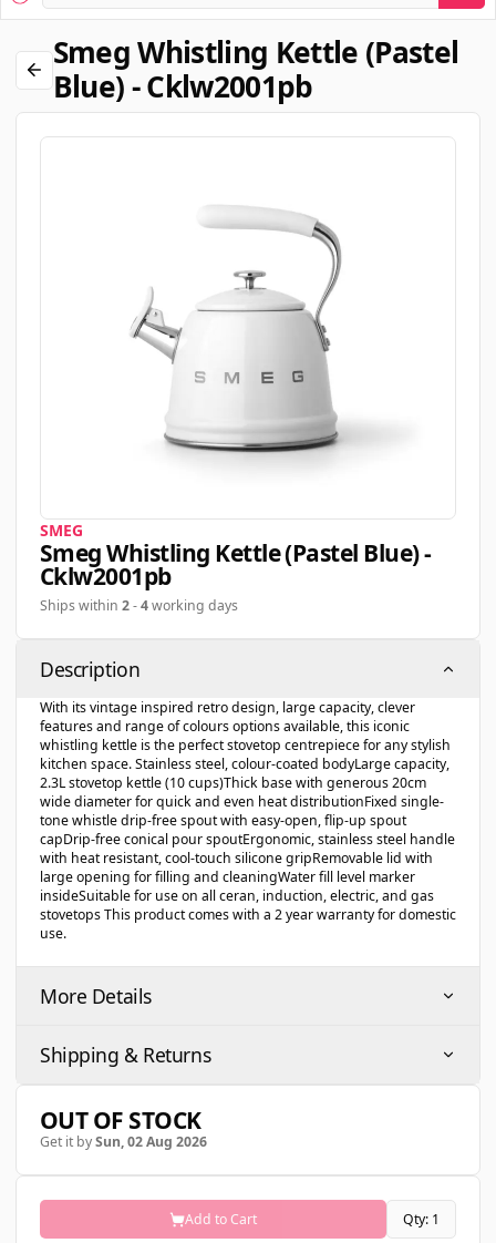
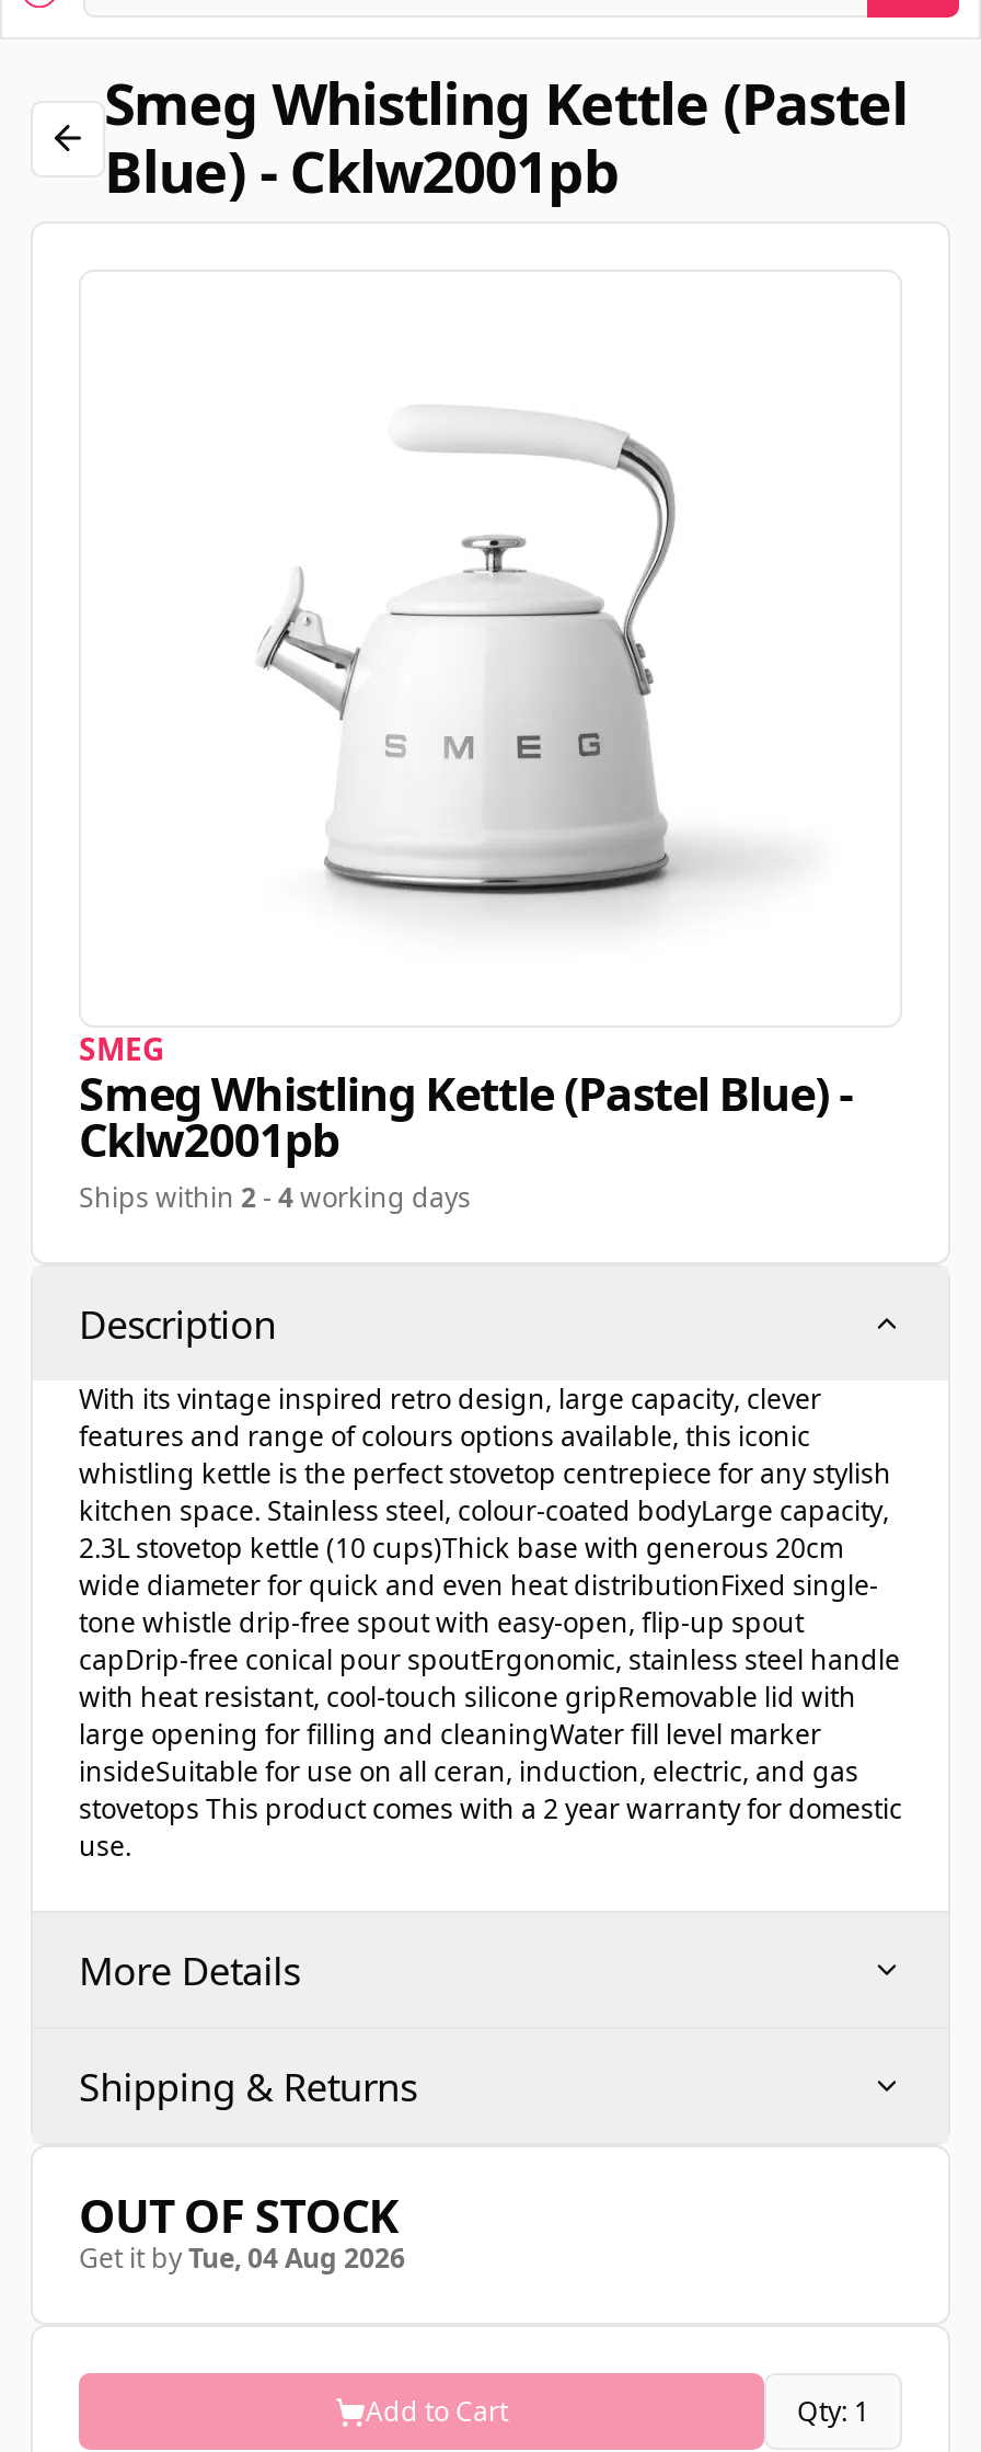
- Get it by Sun, 02 Aug 2026
+ Get it by Tue, 04 Aug 2026
